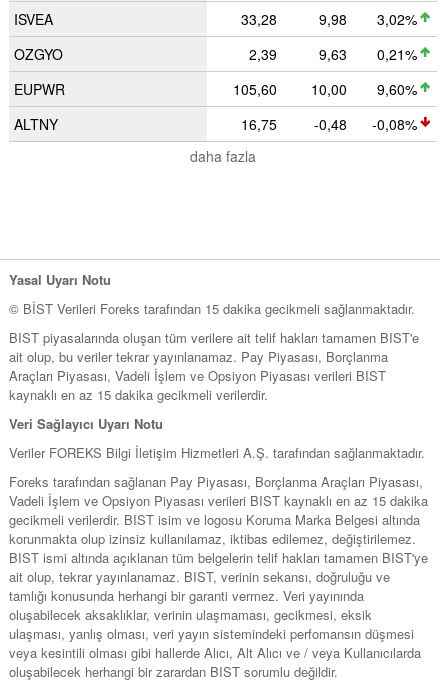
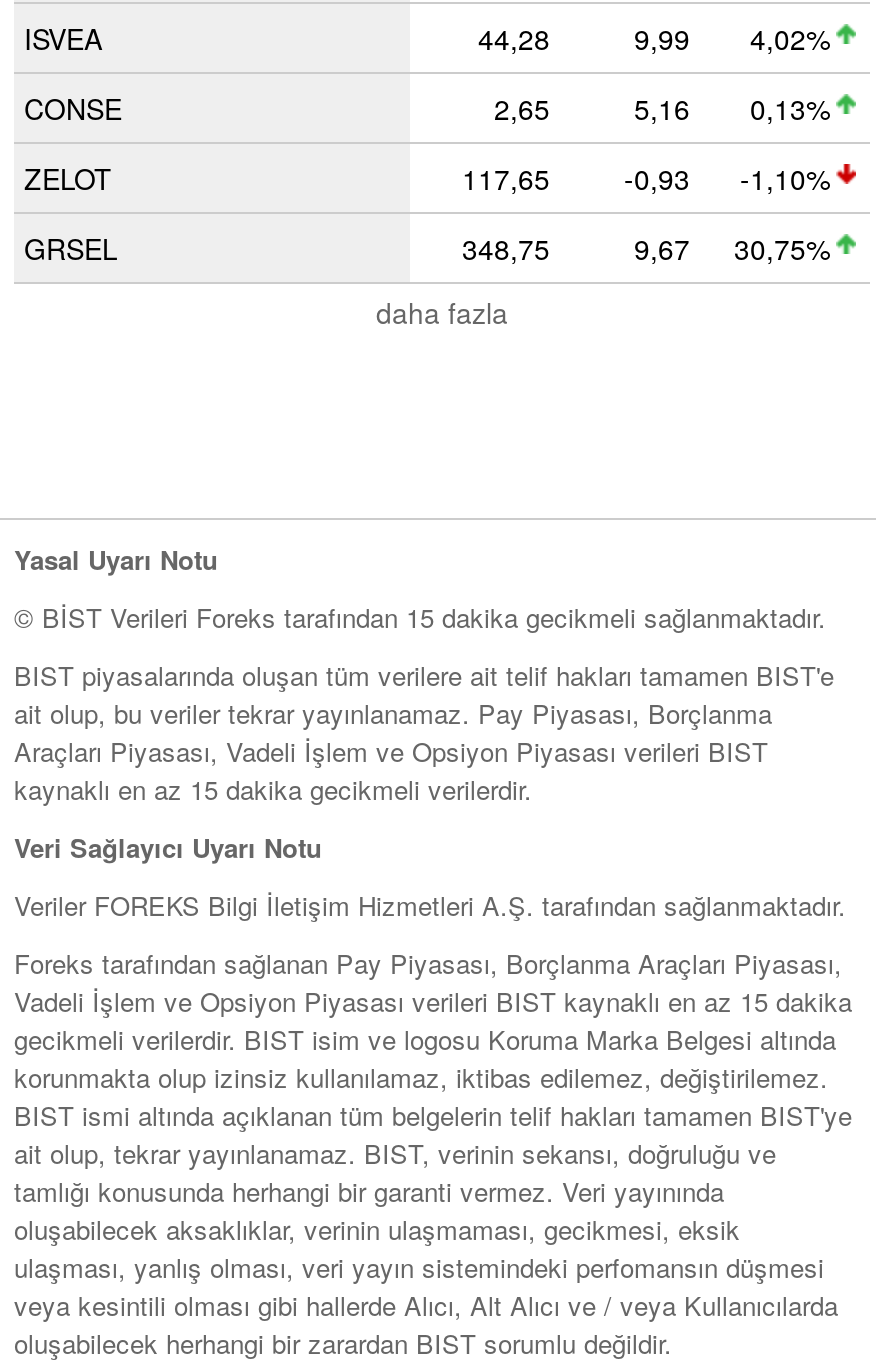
- 33,28
- 9,98
- 3,02%
+ 44,28
+ 9,99
+ 4,02%

- OZGYO
- 2,39
- 9,63
- 0,21%
+ CONSE
+ 2,65
+ 5,16
+ 0,13%

- EUPWR
- 105,60
- 10,00
- 9,60%
+ ZELOT
+ 117,65
+ -0,93
+ -1,10%

- ALTNY
- 16,75
- -0,48
- -0,08%
+ GRSEL
+ 348,75
+ 9,67
+ 30,75%
